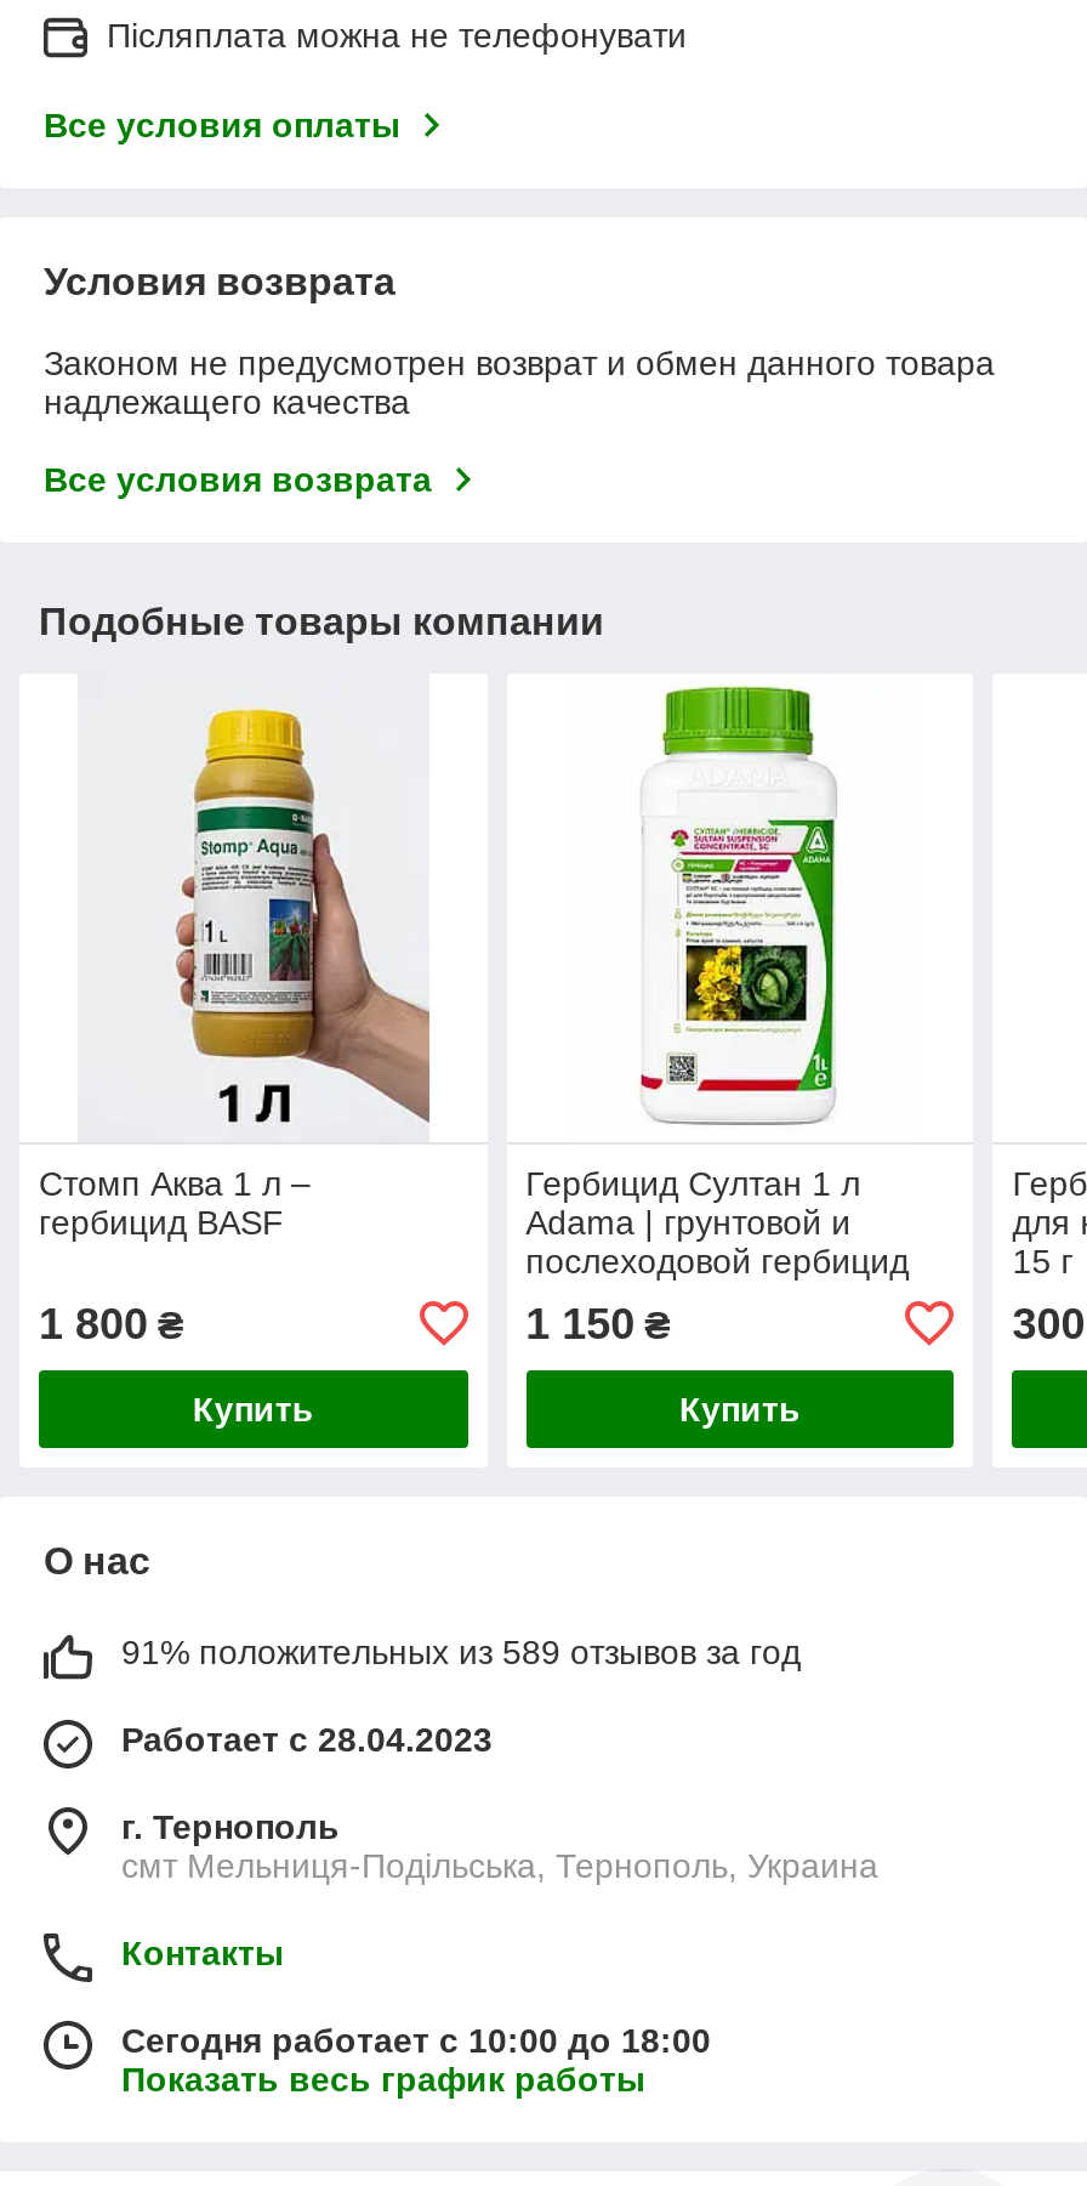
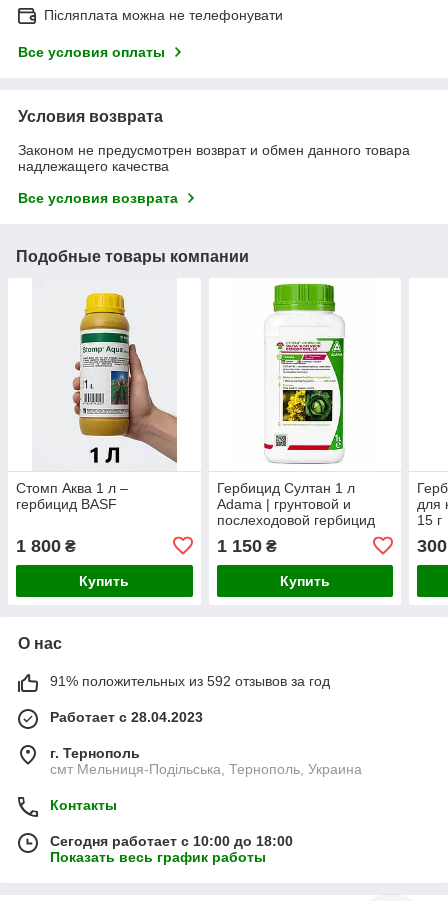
- 91% положительных из 589 отзывов за год
+ 91% положительных из 592 отзывов за год
